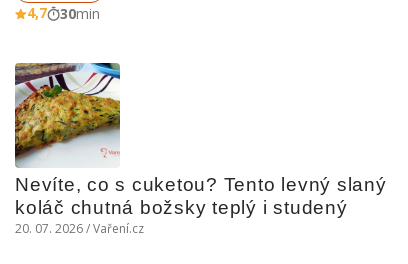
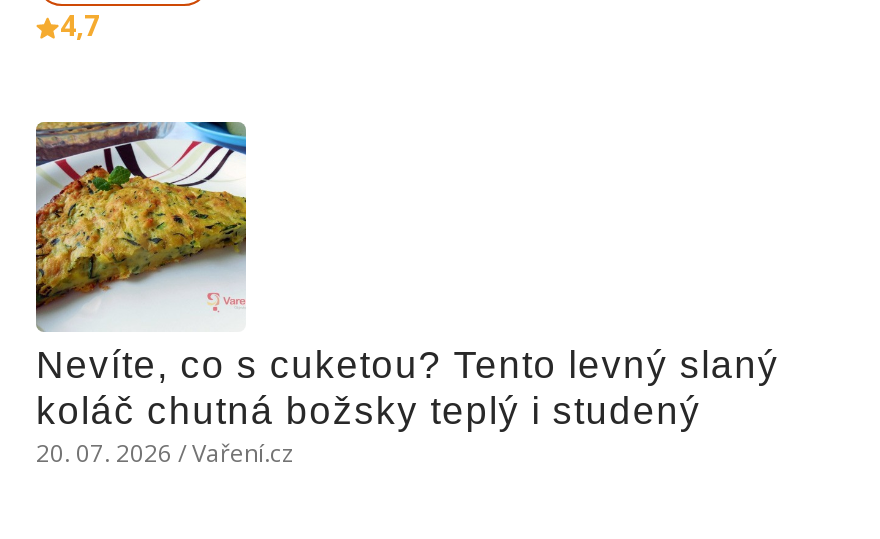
- 30min
